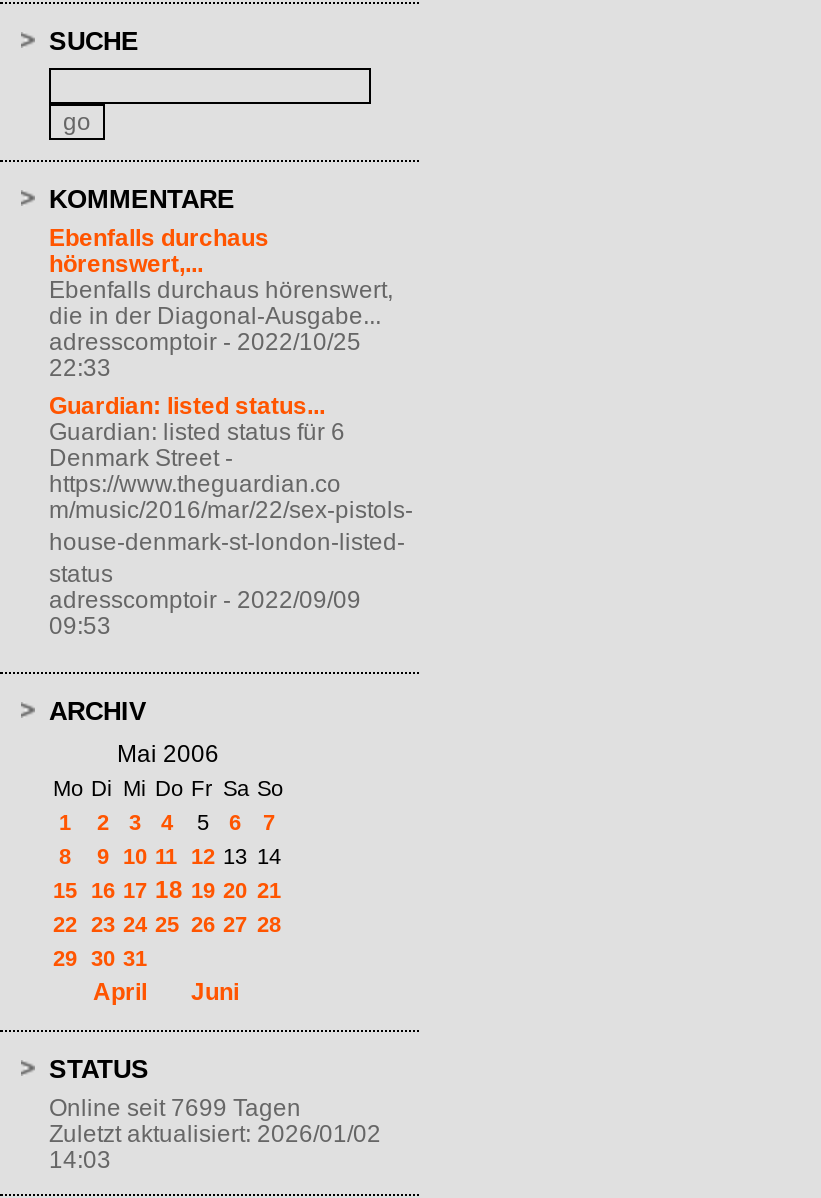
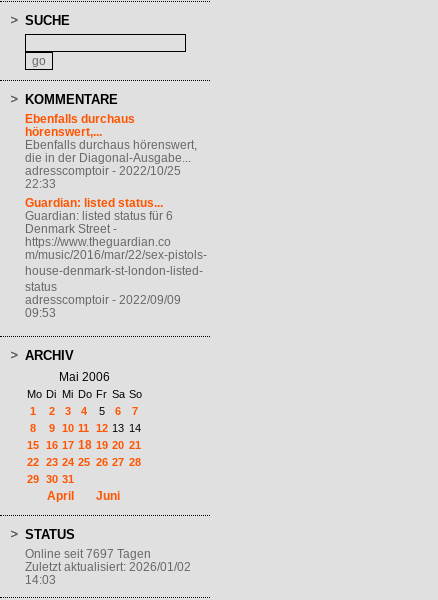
- Online seit 7699 Tagen
+ Online seit 7697 Tagen
